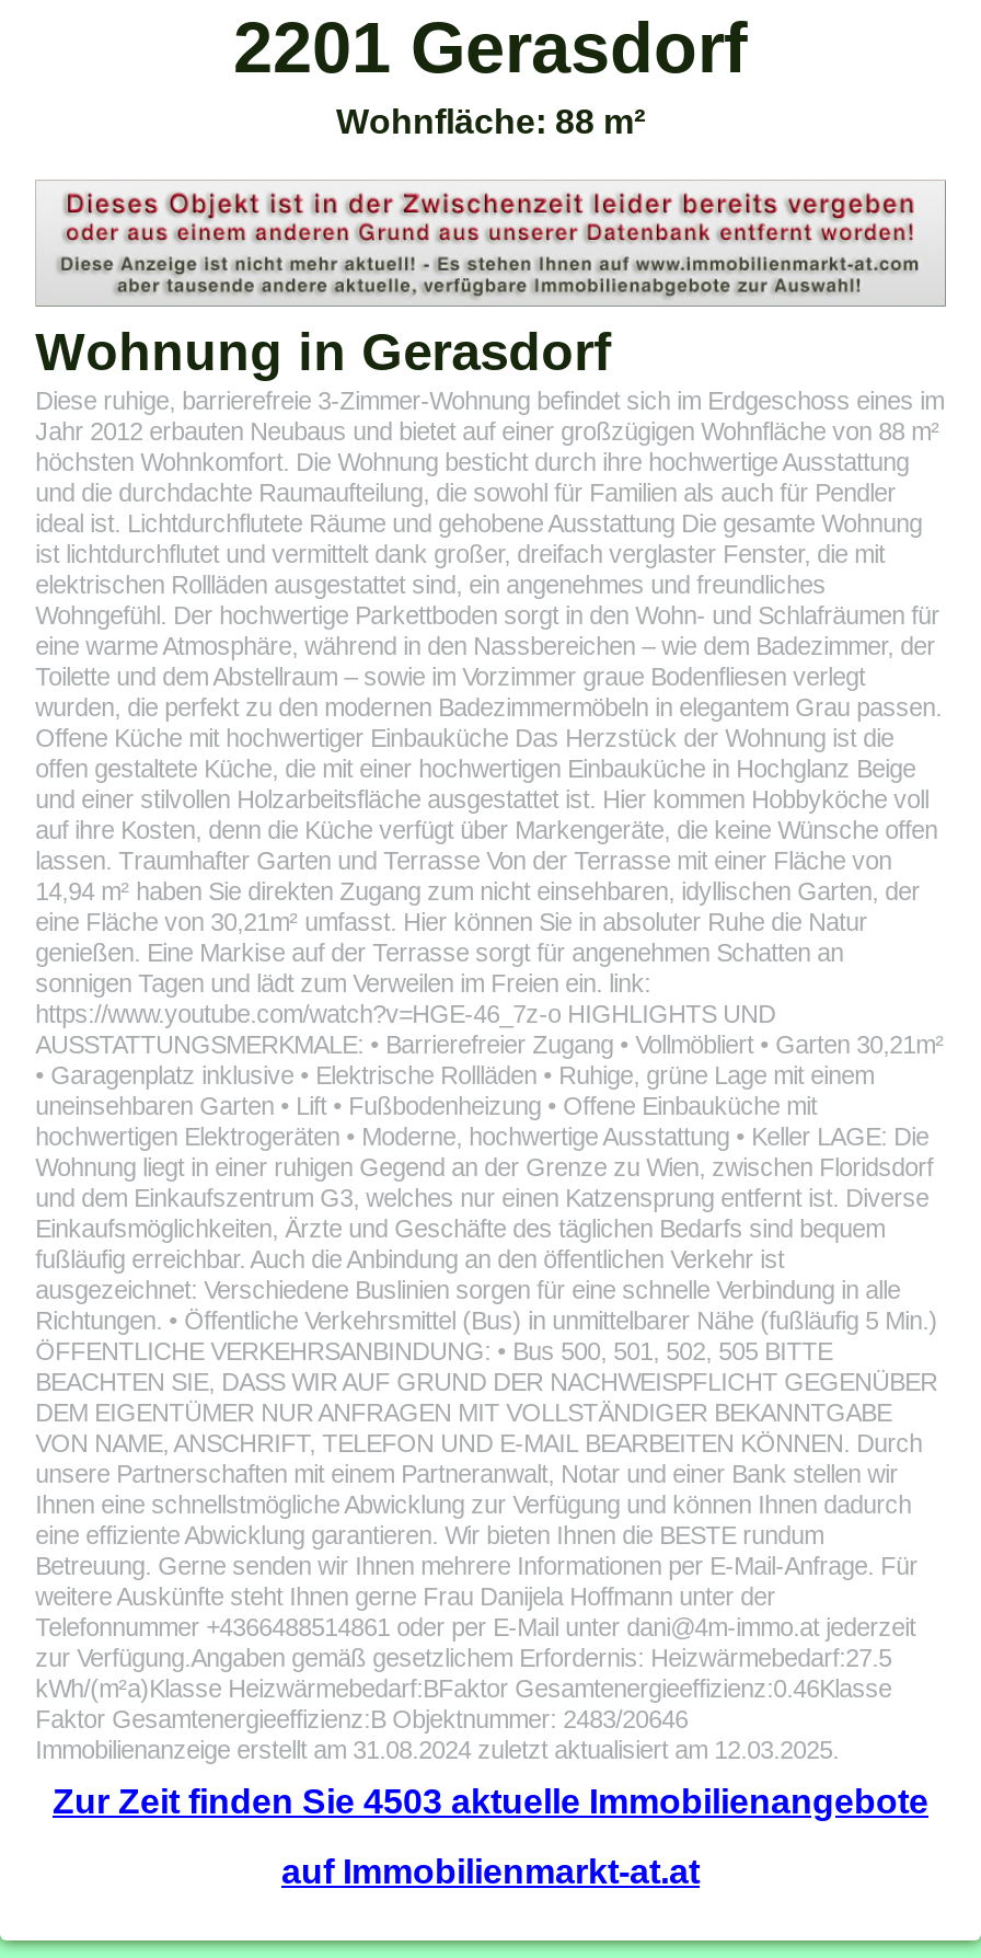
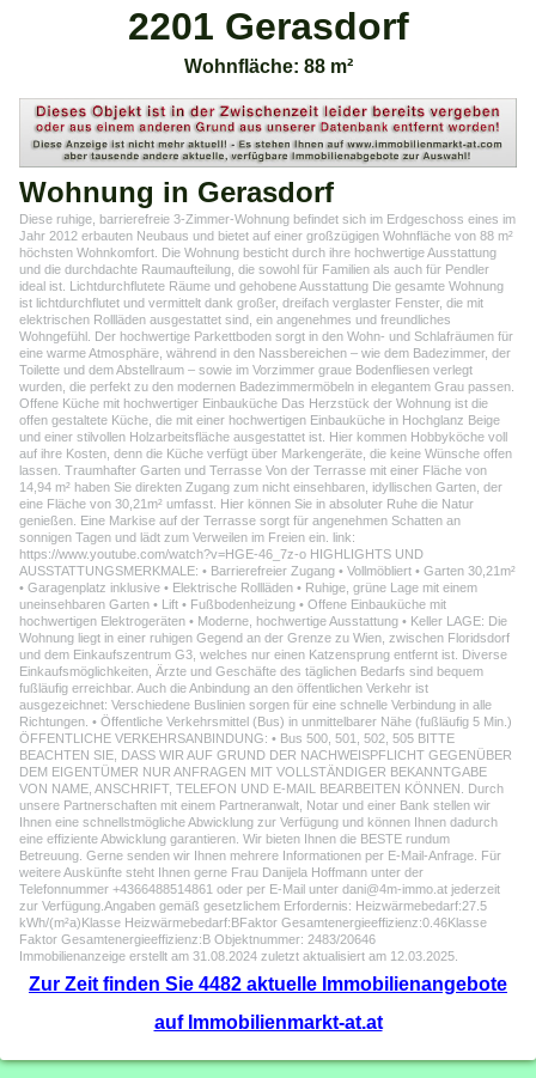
- Zur Zeit finden Sie 4503 aktuelle Immobilienangebote
+ Zur Zeit finden Sie 4482 aktuelle Immobilienangebote
